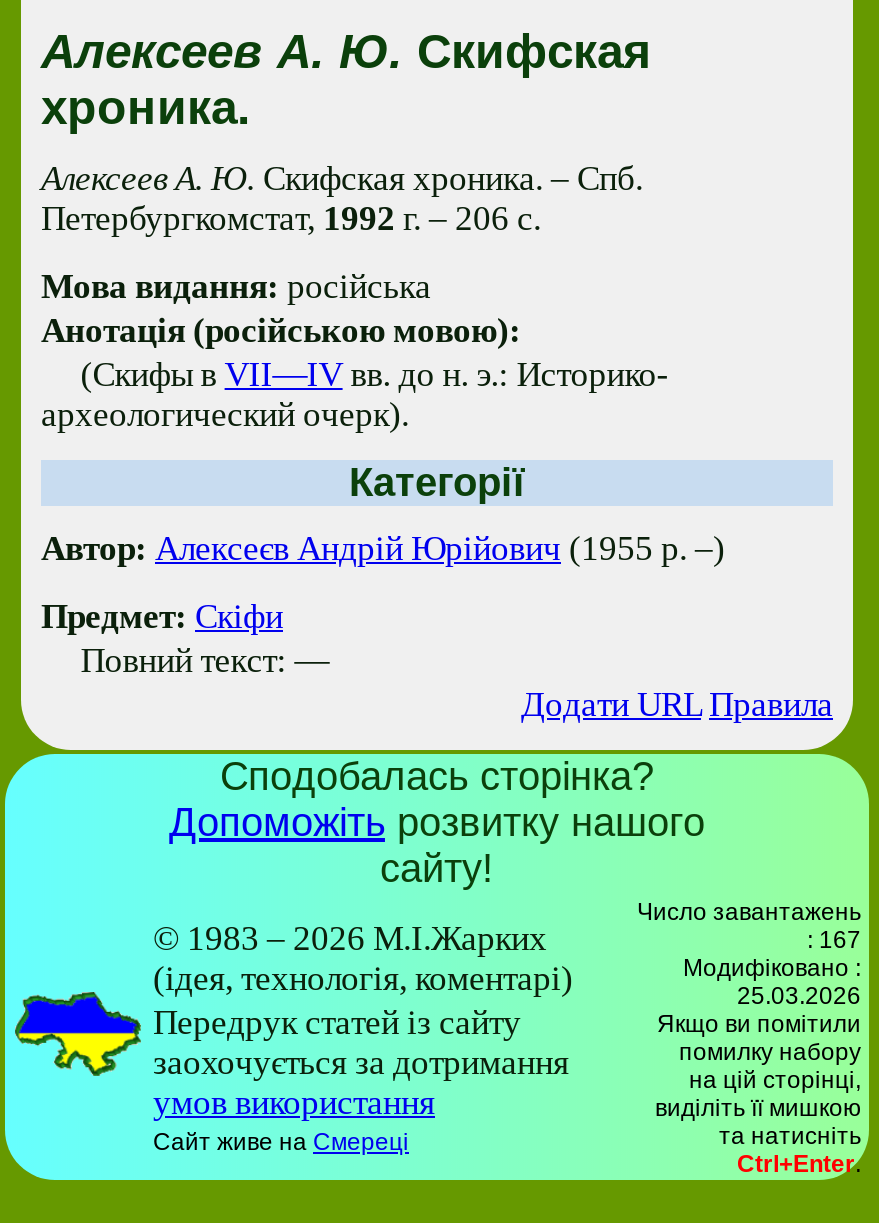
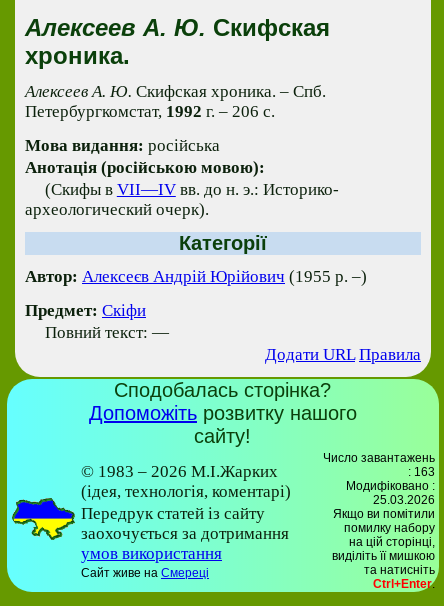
- : 167
+ : 163
